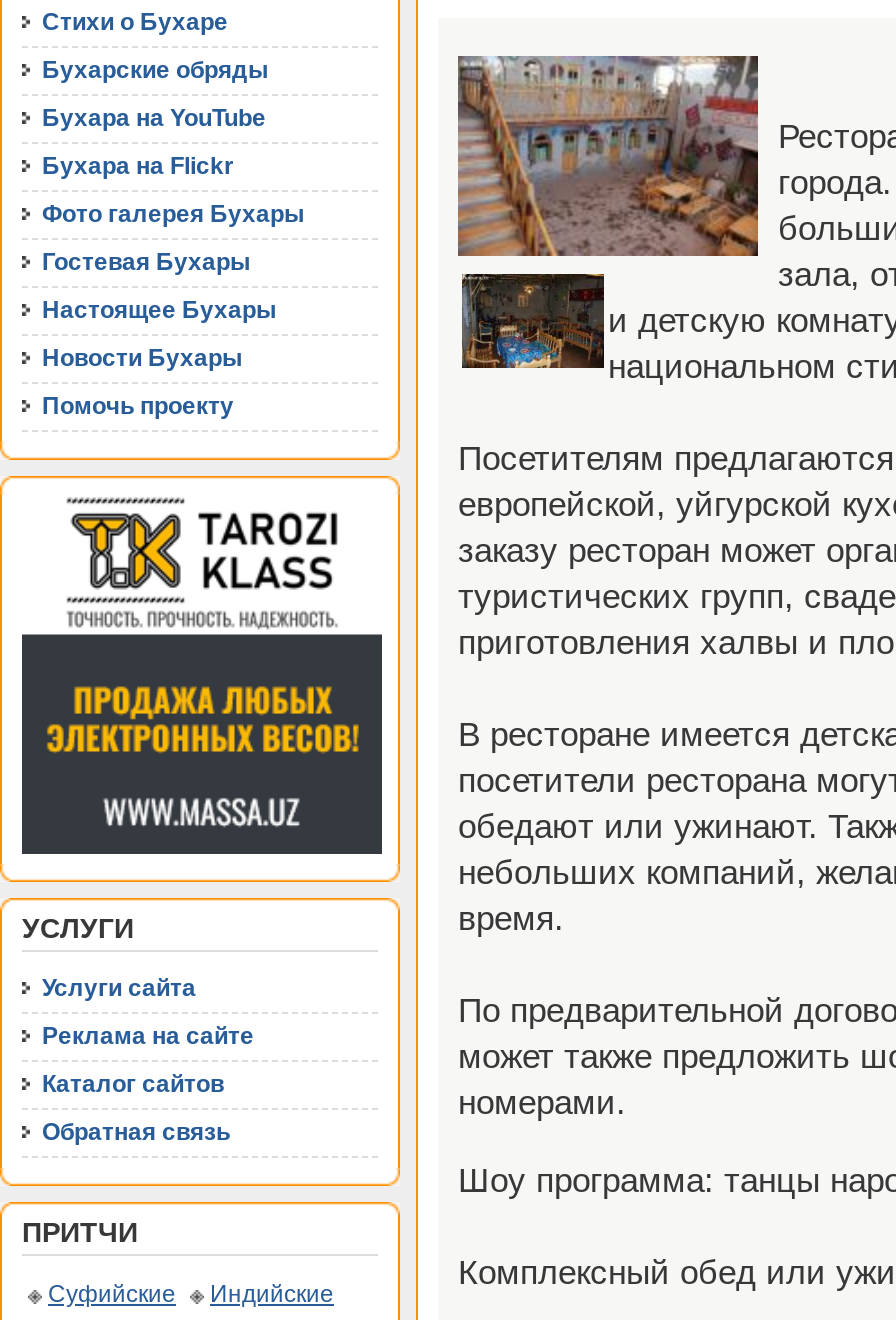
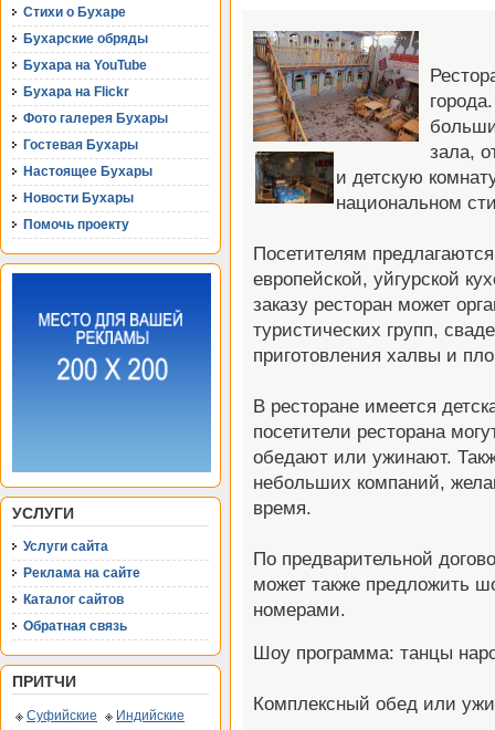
- [image]
+ [image]
